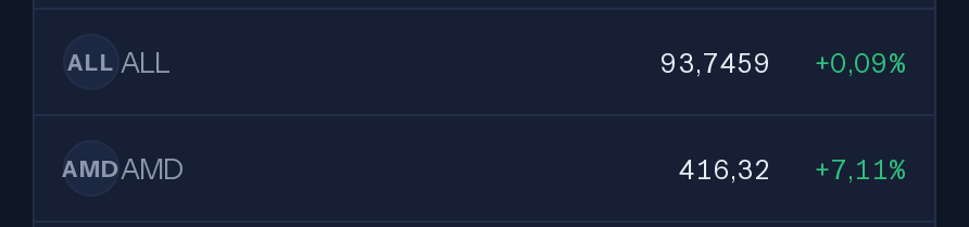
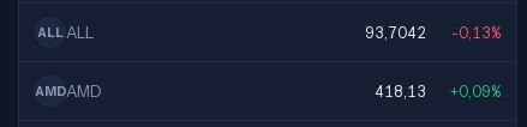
- 93,7459
+ 93,7042

- +0,09%
+ -0,13%

- 416,32
+ 418,13

- +7,11%
+ +0,09%
